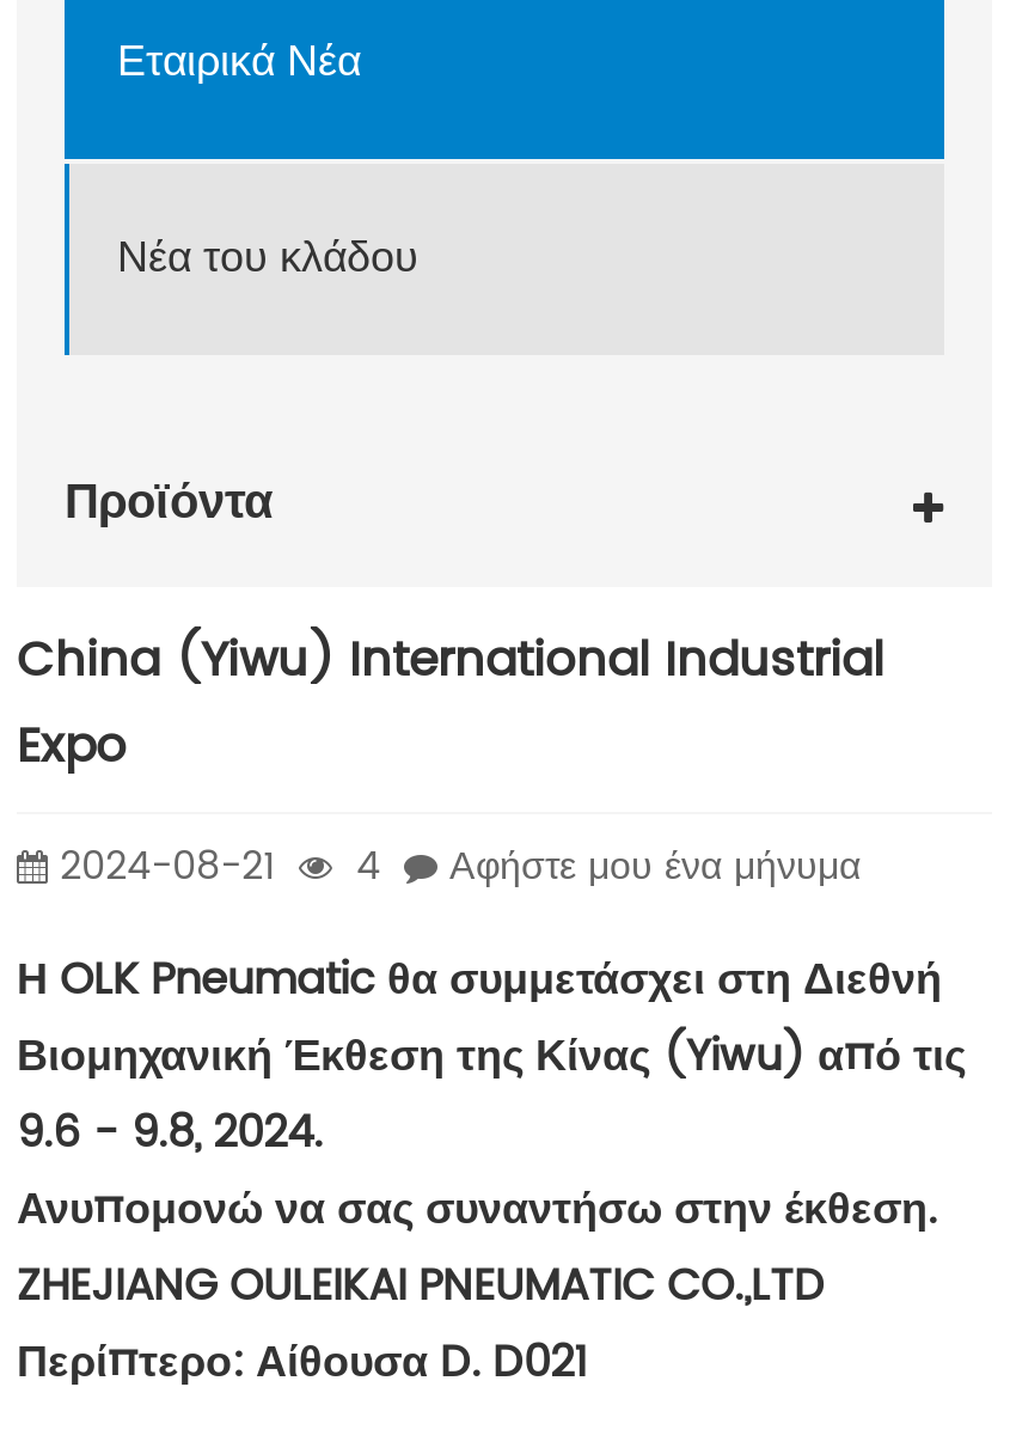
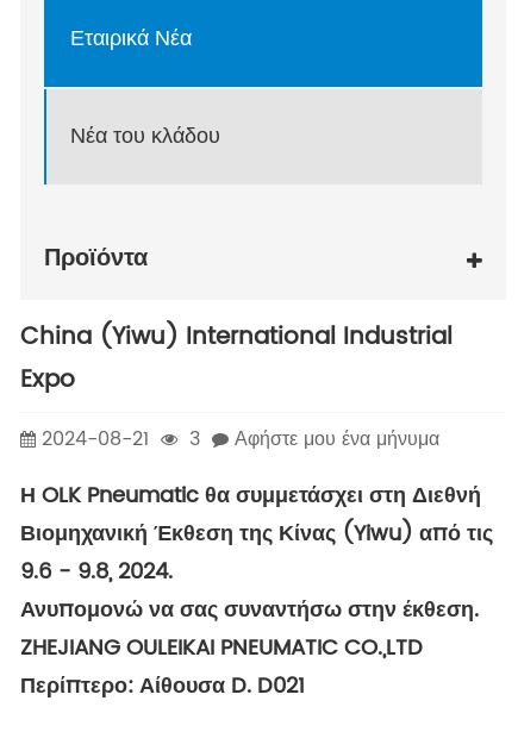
- 2024-08-21 4 Αφήστε μου ένα μήνυμα
+ 2024-08-21 3 Αφήστε μου ένα μήνυμα
